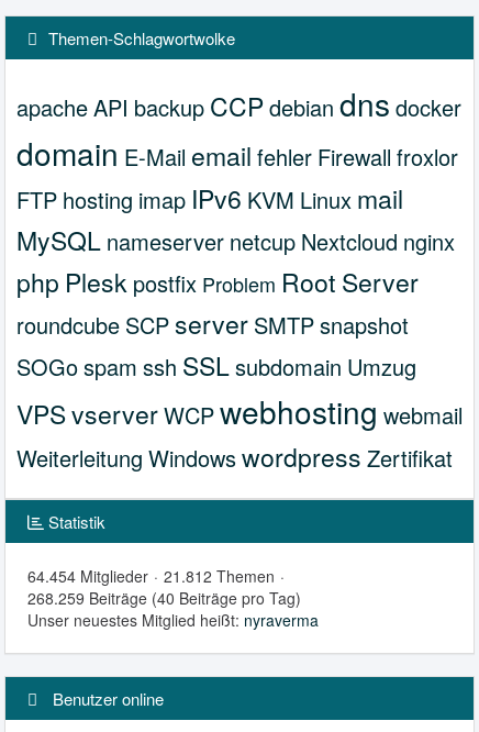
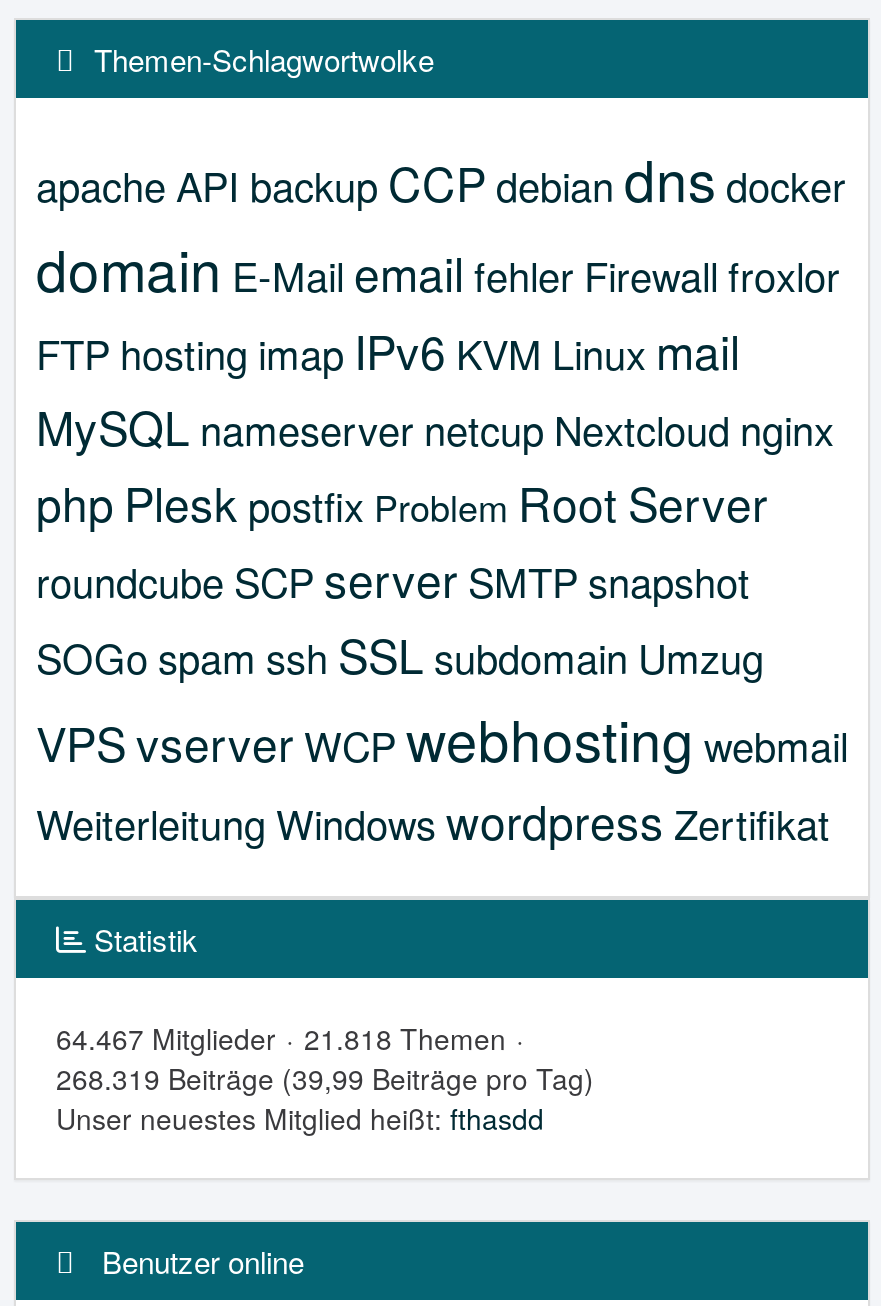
- 64.454 Mitglieder
+ 64.467 Mitglieder

- 21.812 Themen
+ 21.818 Themen

- 268.259 Beiträge (40 Beiträge pro Tag)
+ 268.319 Beiträge (39,99 Beiträge pro Tag)

- Unser neuestes Mitglied heißt: nyraverma
+ Unser neuestes Mitglied heißt: fthasdd
